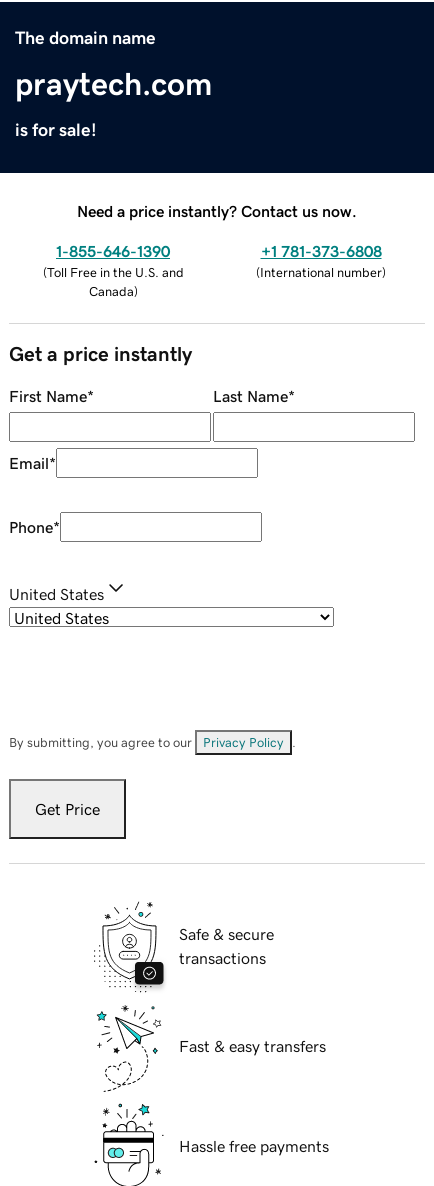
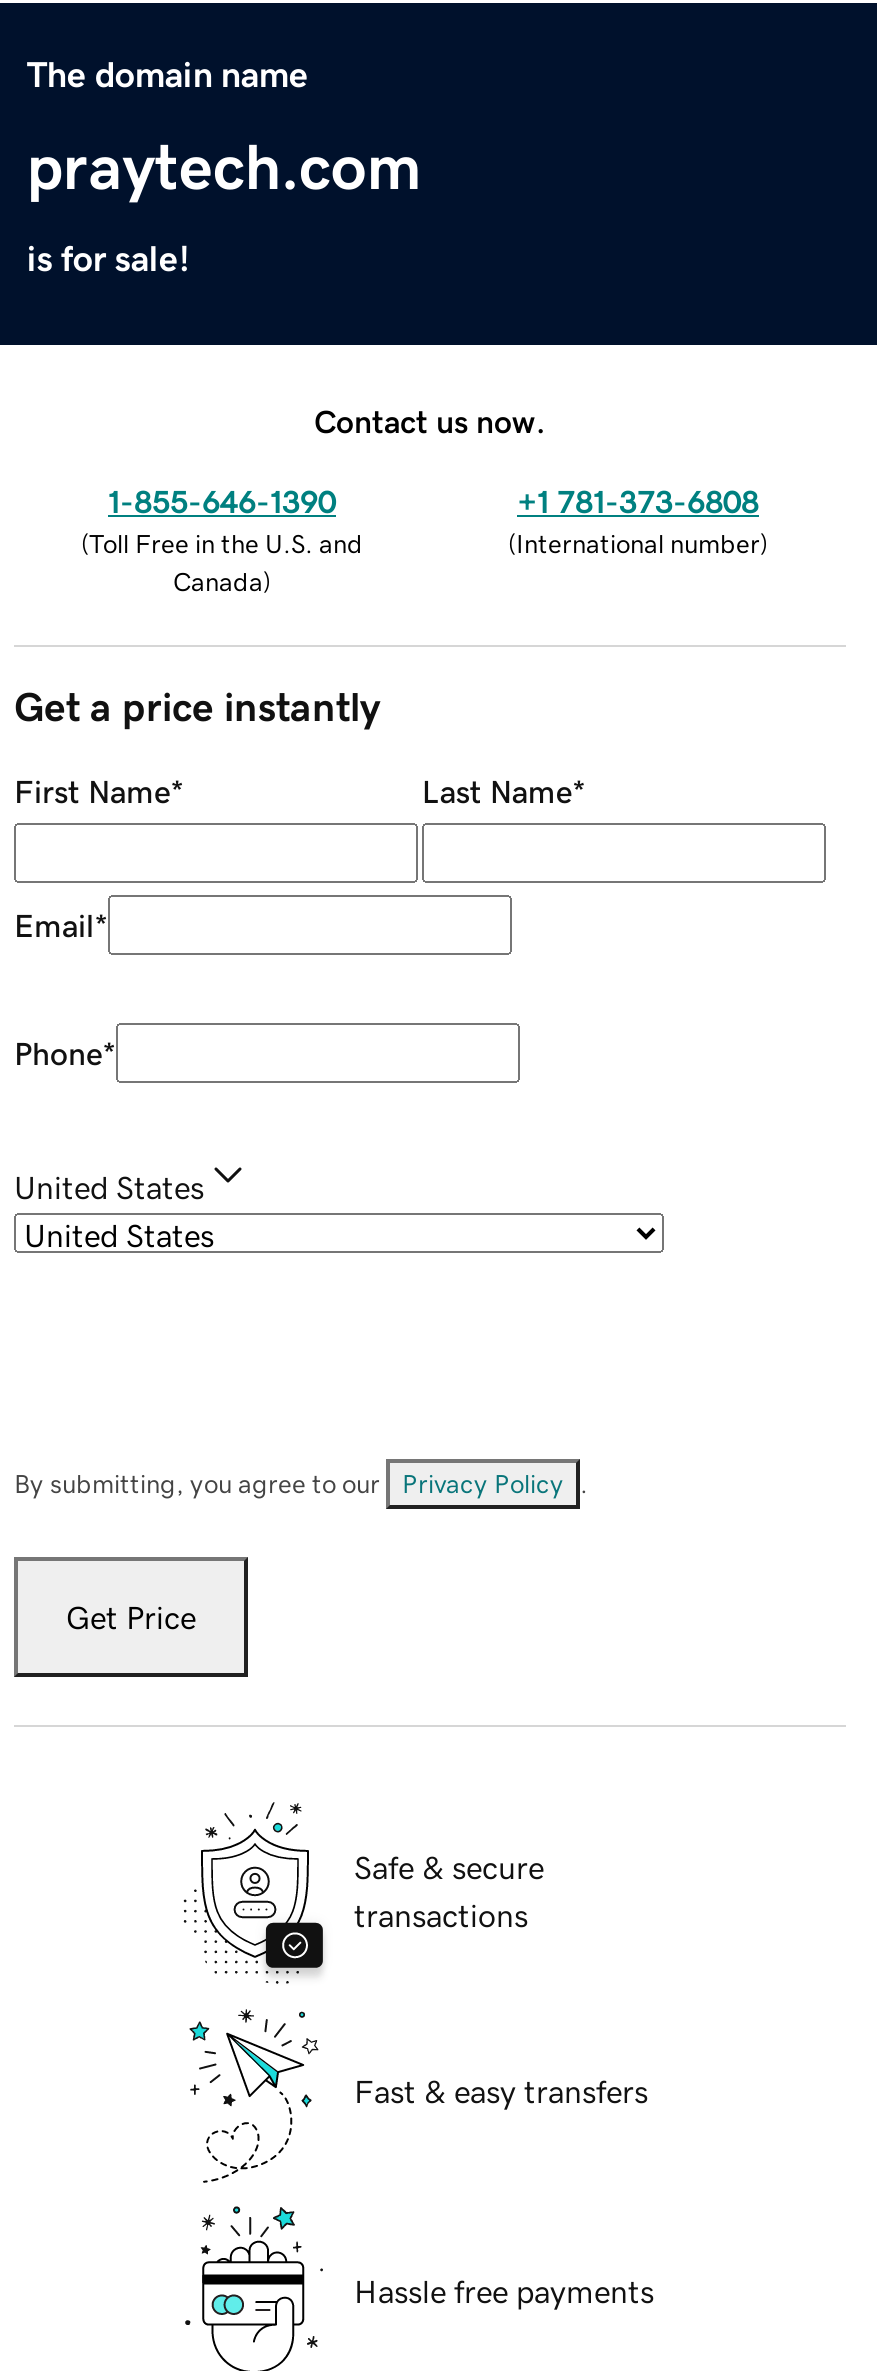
- Need a price instantly? Contact us now.
+ Contact us now.
